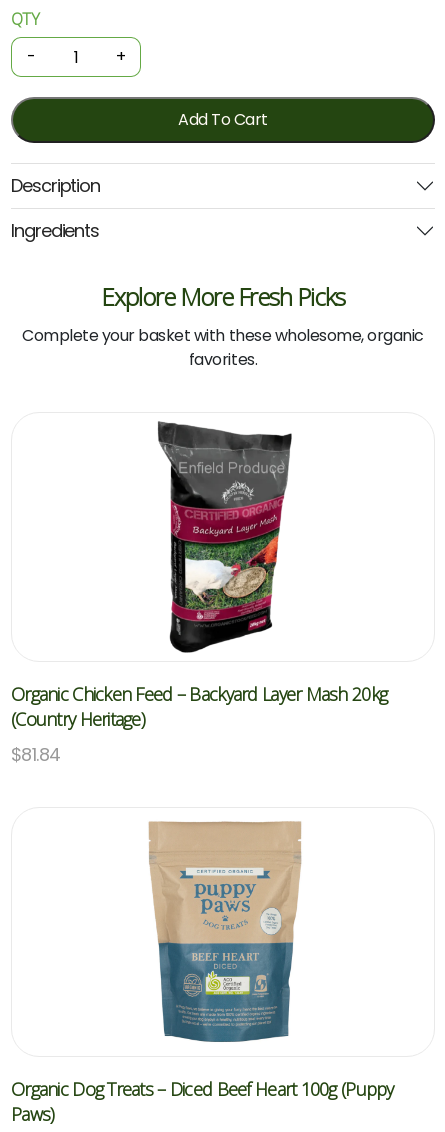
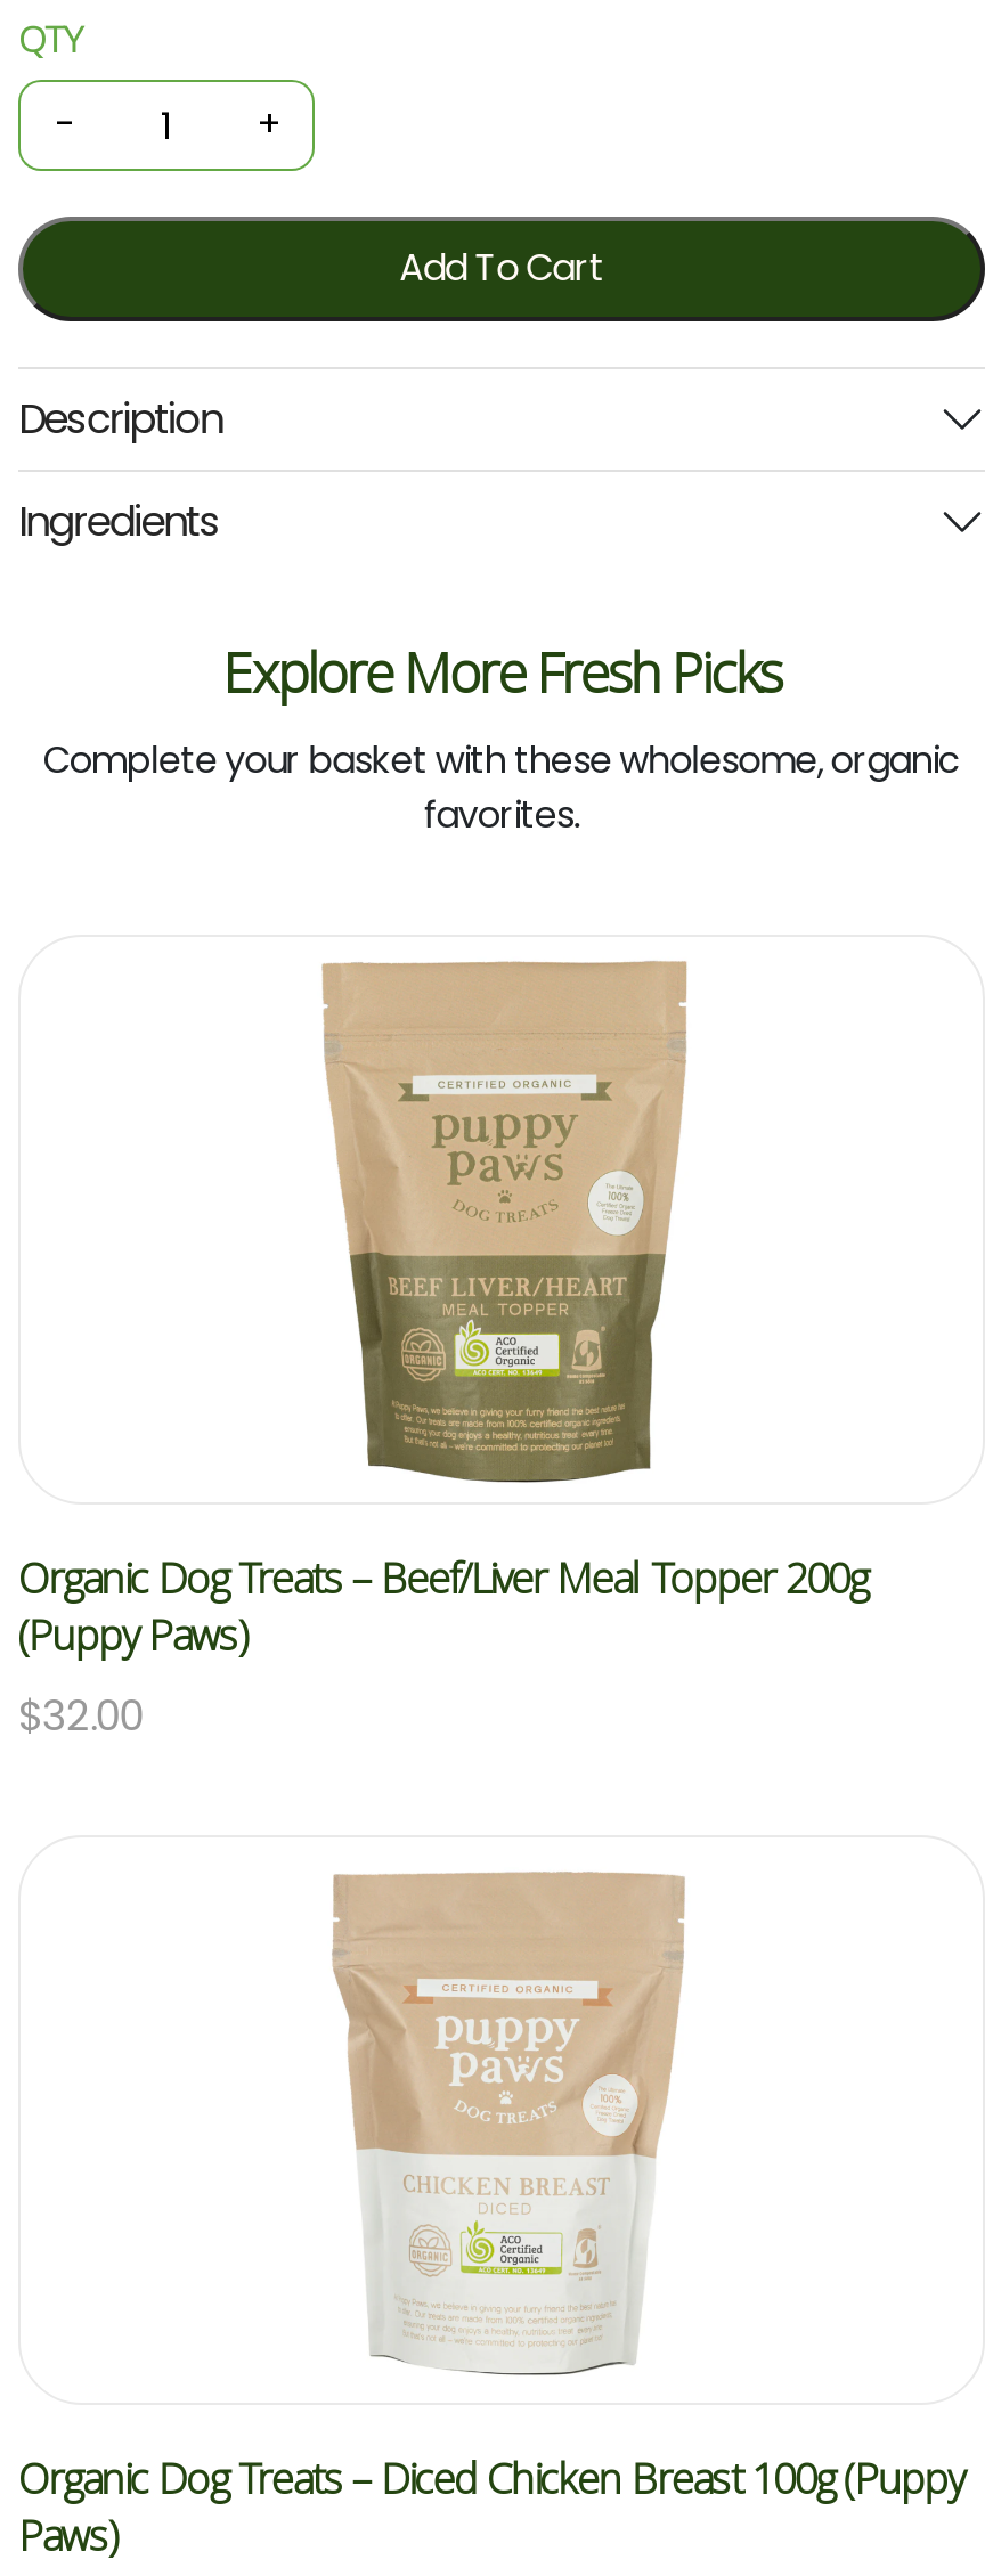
- [image]
- Organic Chicken Feed – Backyard Layer Mash 20kg
- (Country Heritage)
- $81.84
+ [image]
+ Organic Dog Treats – Beef/Liver Meal Topper 200g
+ (Puppy Paws)
+ $32.00

- [image]
- Organic Dog Treats – Diced Beef Heart 100g (Puppy
+ [image]
+ Organic Dog Treats – Diced Chicken Breast 100g (Puppy
